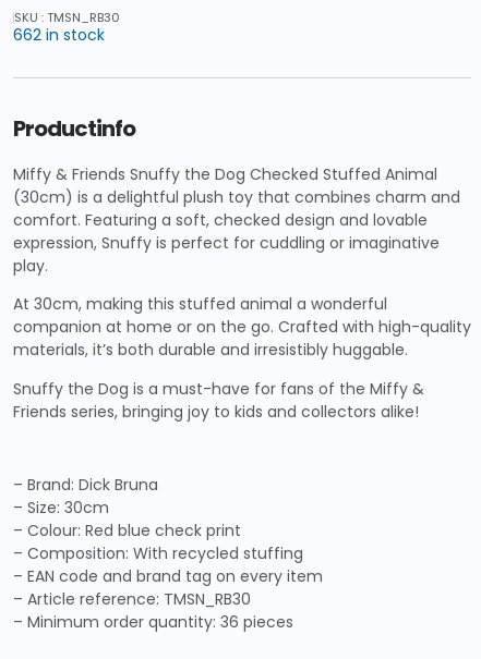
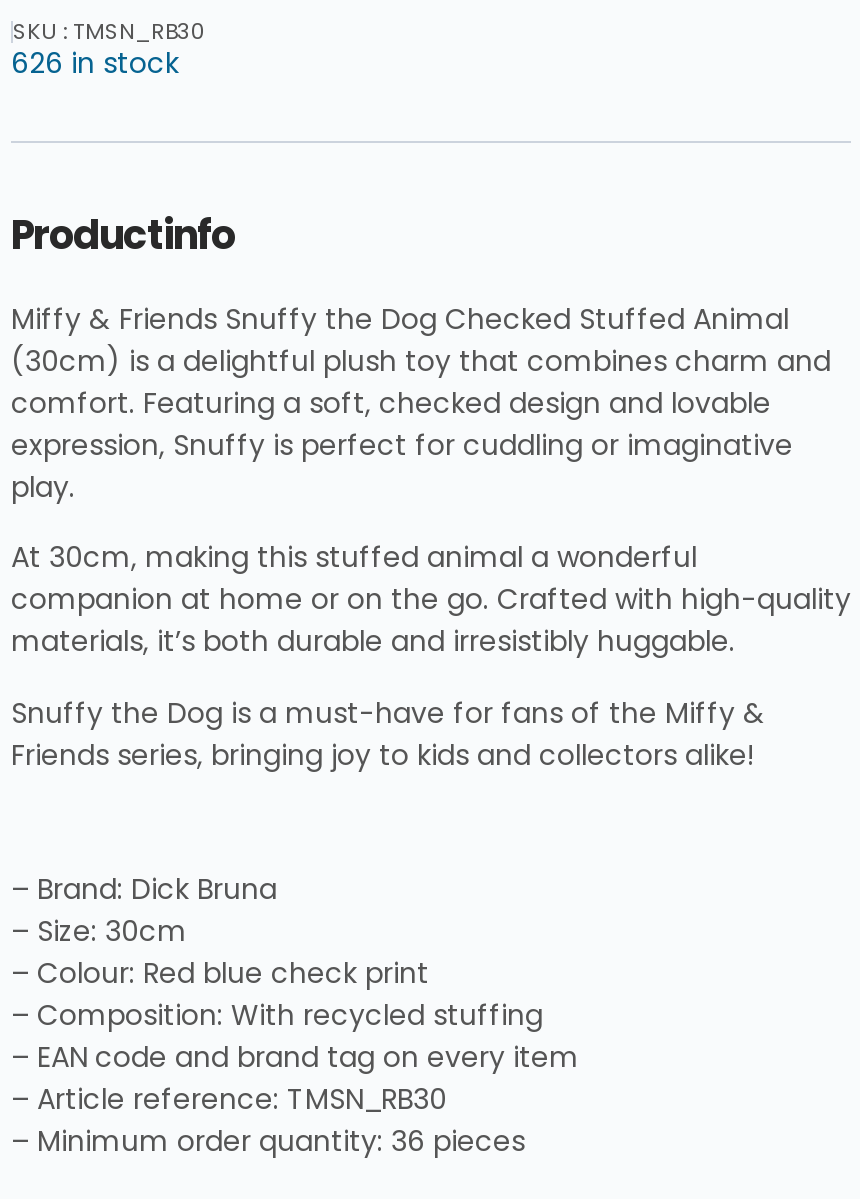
- 662 in stock
+ 626 in stock
